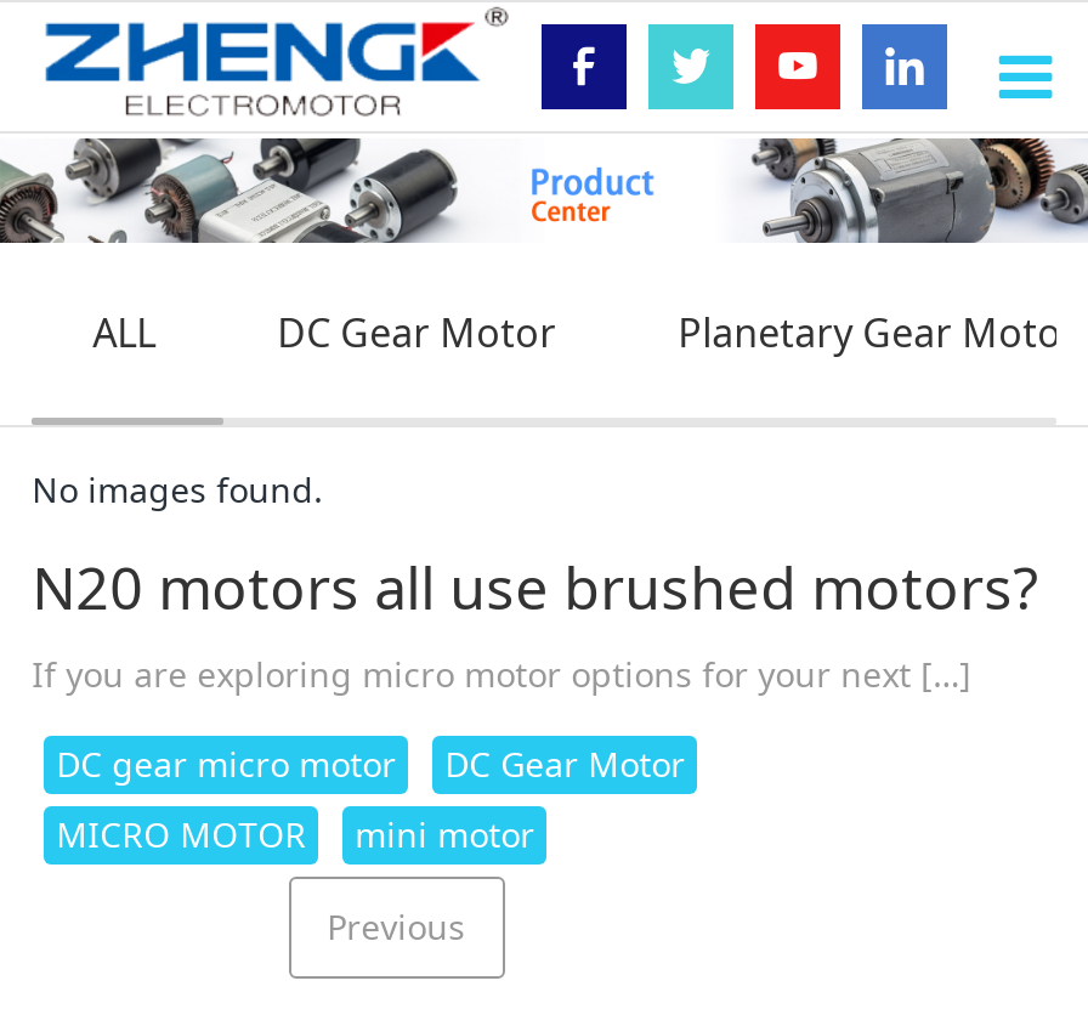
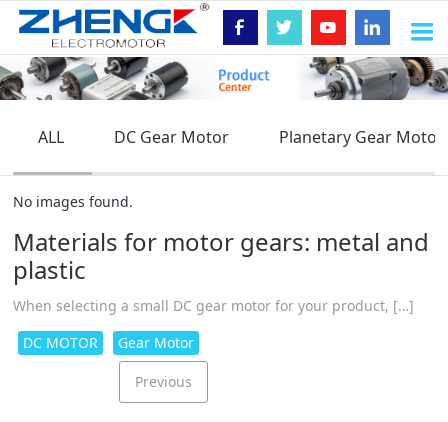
- N20 motors all use brushed motors?
- If you are exploring micro motor options for your next […]
- DC gear micro motor
- DC Gear Motor
- MICRO MOTOR
- mini motor
+ Materials for motor gears: metal and
+ plastic
+ When selecting a small DC gear motor for your product, […]
+ DC MOTOR
+ Gear Motor
